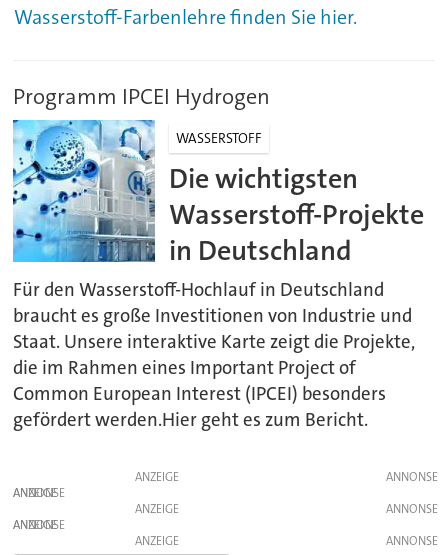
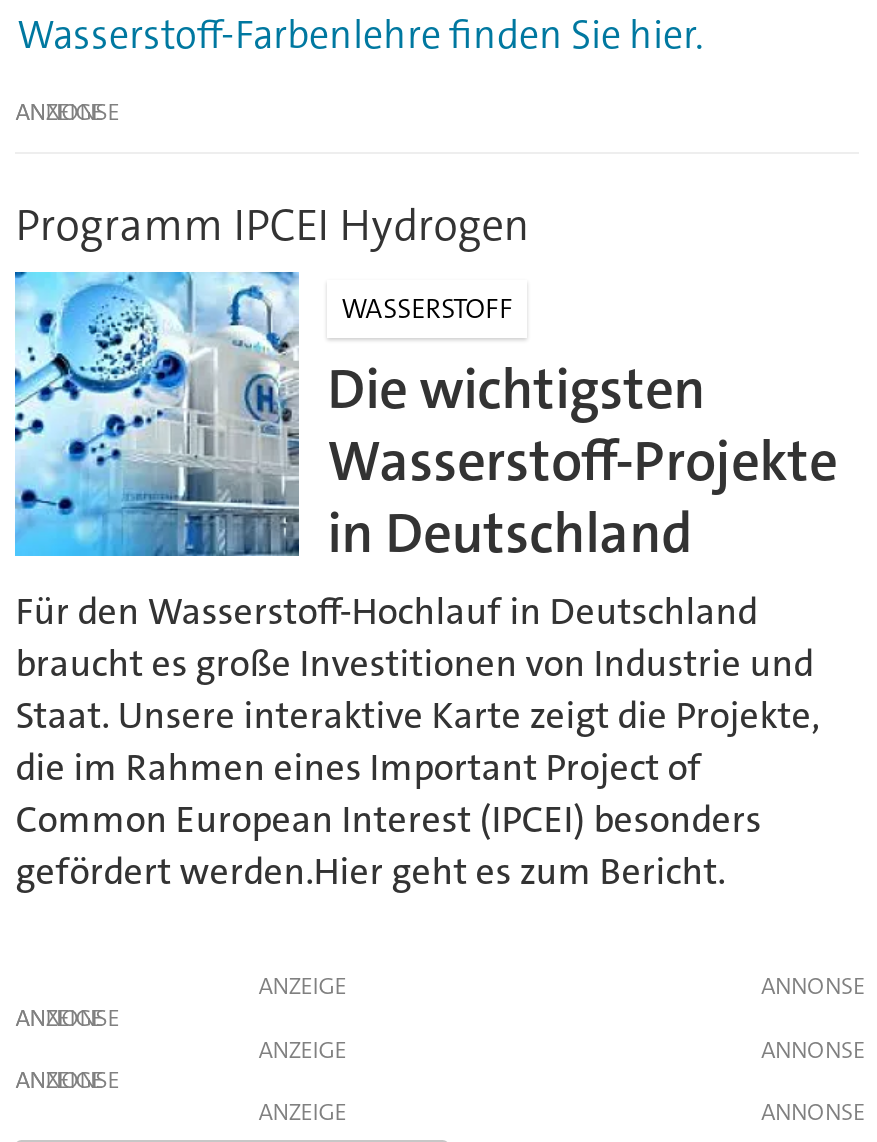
+ ANZEIGE
